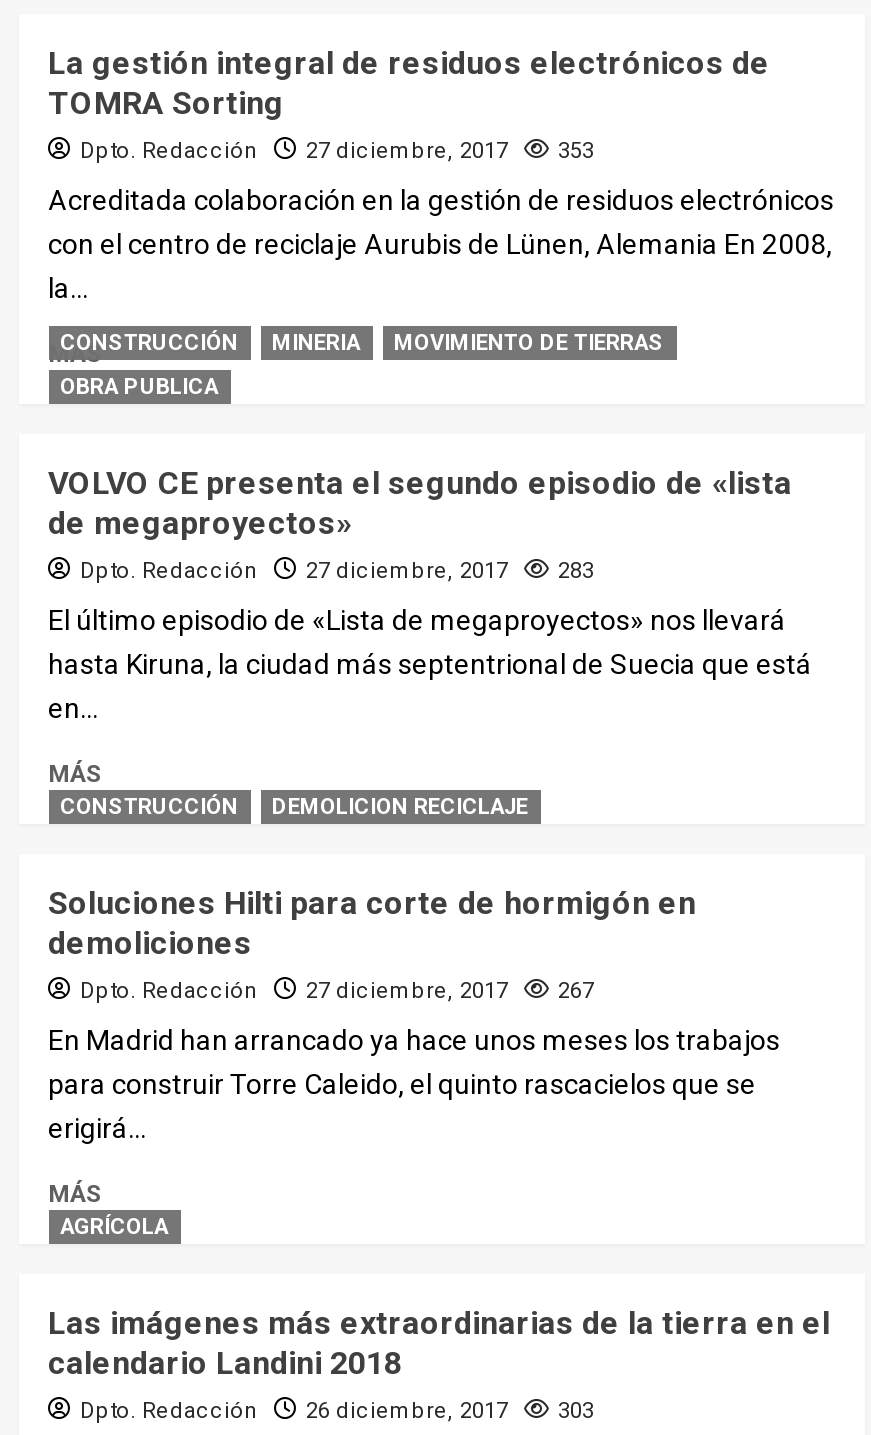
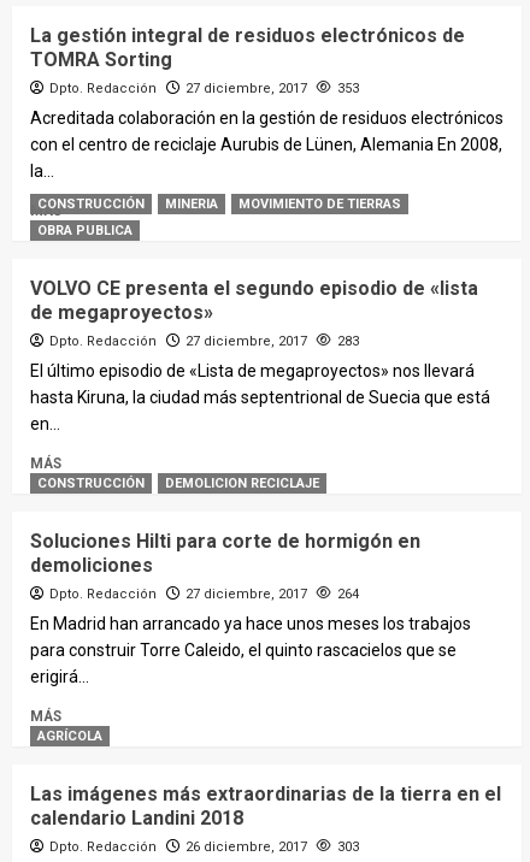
- Dpto. Redacción 27 diciembre, 2017 267
+ Dpto. Redacción 27 diciembre, 2017 264
